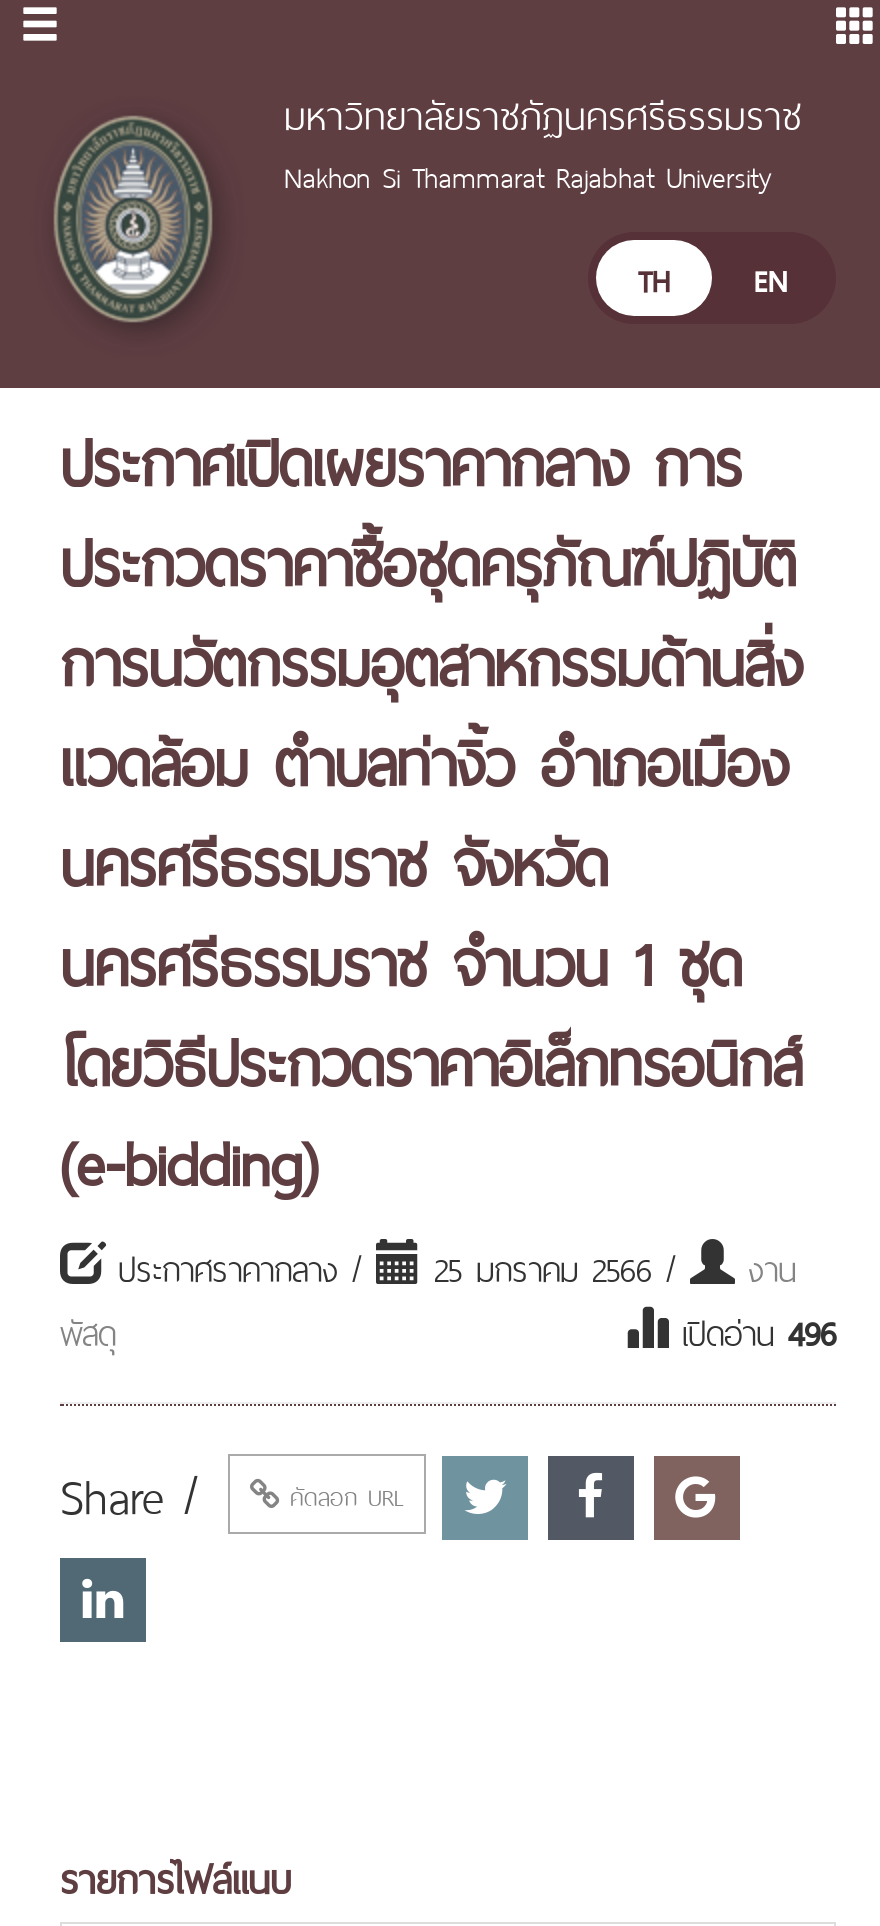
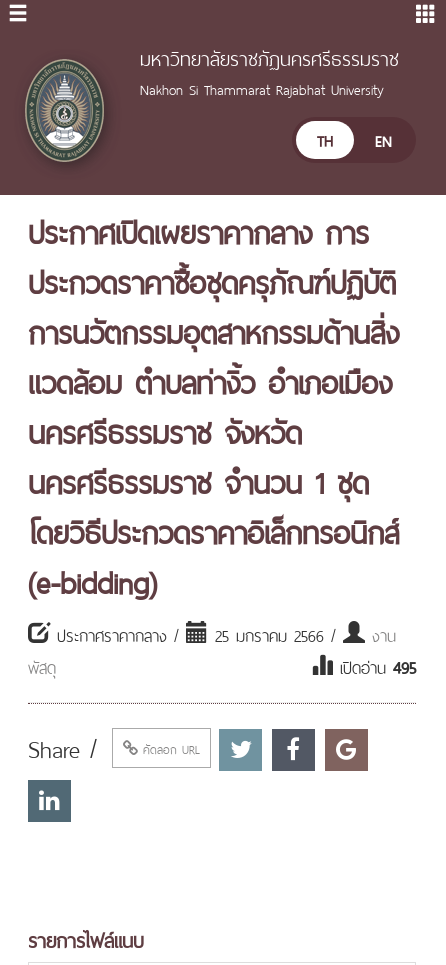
- เปิดอ่าน496
+ เปิดอ่าน495
